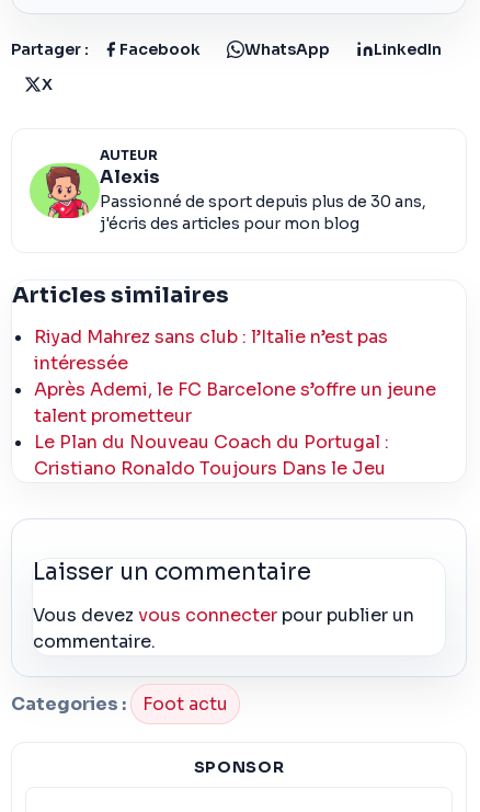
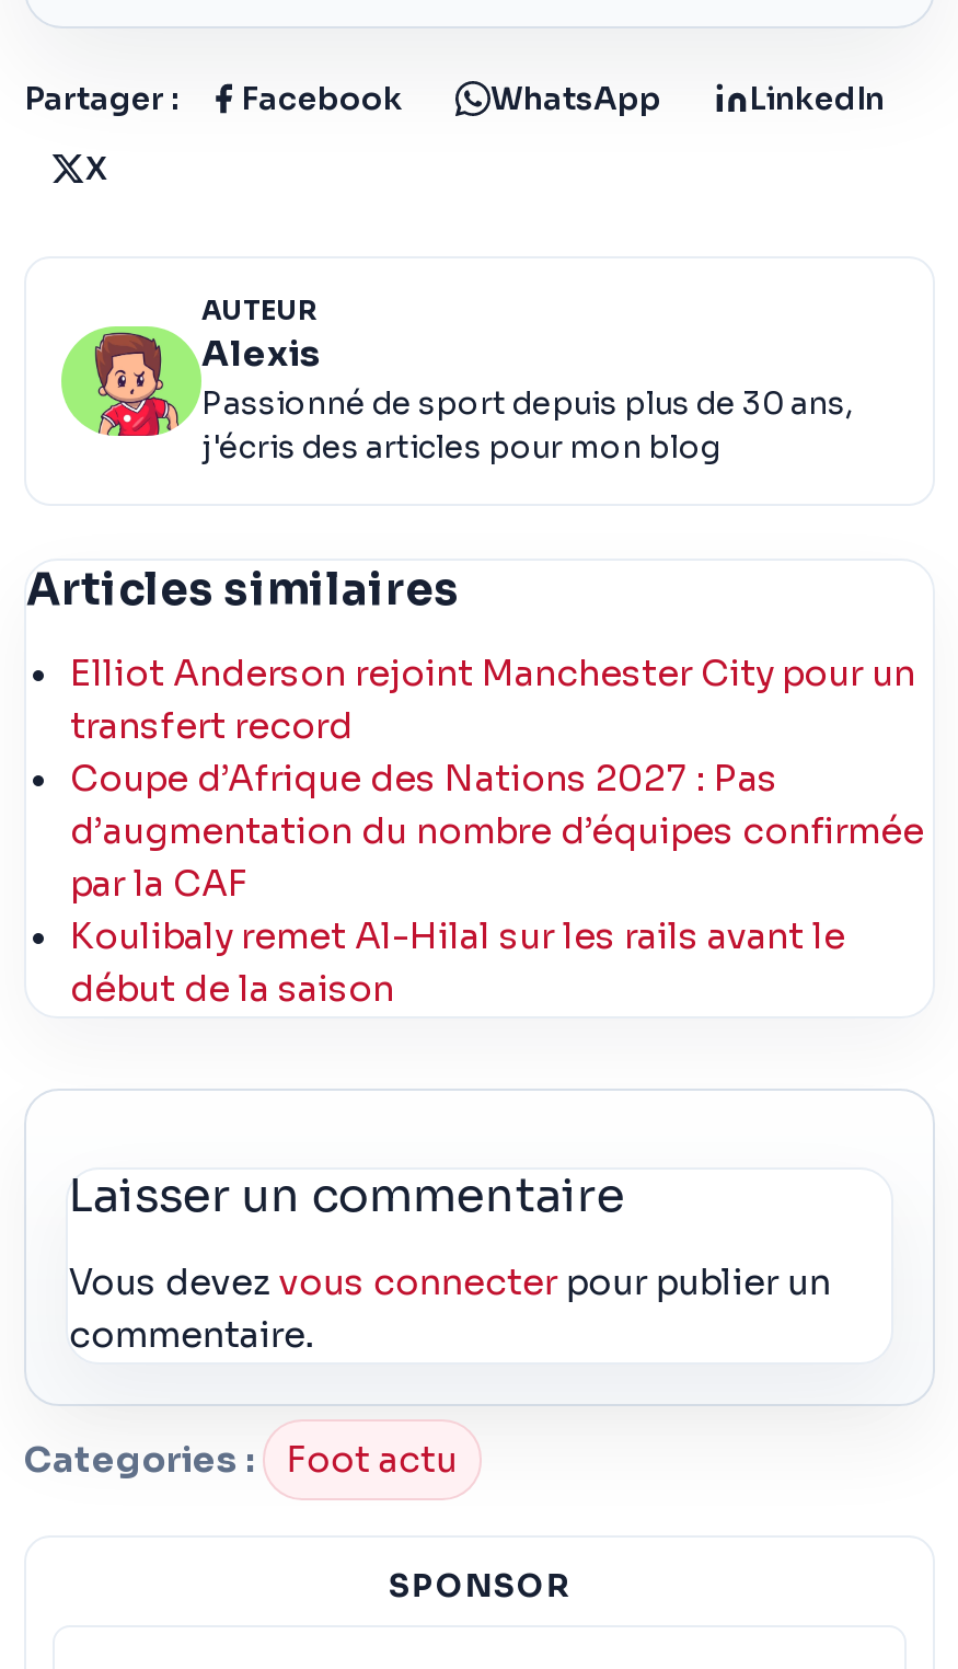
- Riyad Mahrez sans club : l’Italie n’est pas
- intéressée
- Après Ademi, le FC Barcelone s’offre un jeune
- talent prometteur
- Le Plan du Nouveau Coach du Portugal :
- Cristiano Ronaldo Toujours Dans le Jeu
+ Elliot Anderson rejoint Manchester City pour un
+ transfert record
+ Coupe d’Afrique des Nations 2027 : Pas
+ d’augmentation du nombre d’équipes confirmée
+ par la CAF
+ Koulibaly remet Al-Hilal sur les rails avant le
+ début de la saison
